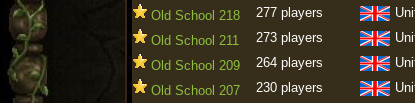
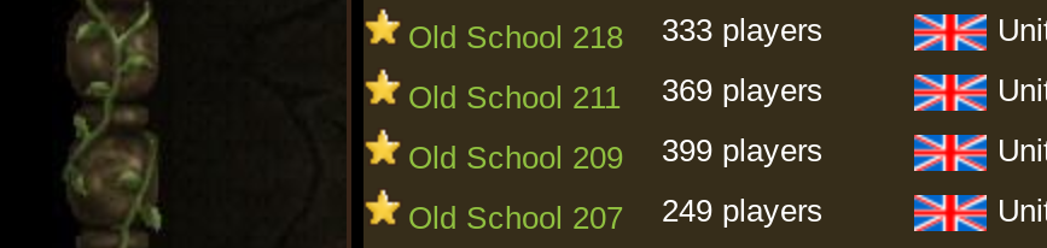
- Old School 218 277 players
+ Old School 218 333 players

- Old School 211 273 players
+ Old School 211 369 players

- Old School 209 264 players
+ Old School 209 399 players

- Old School 207 230 players
+ Old School 207 249 players
